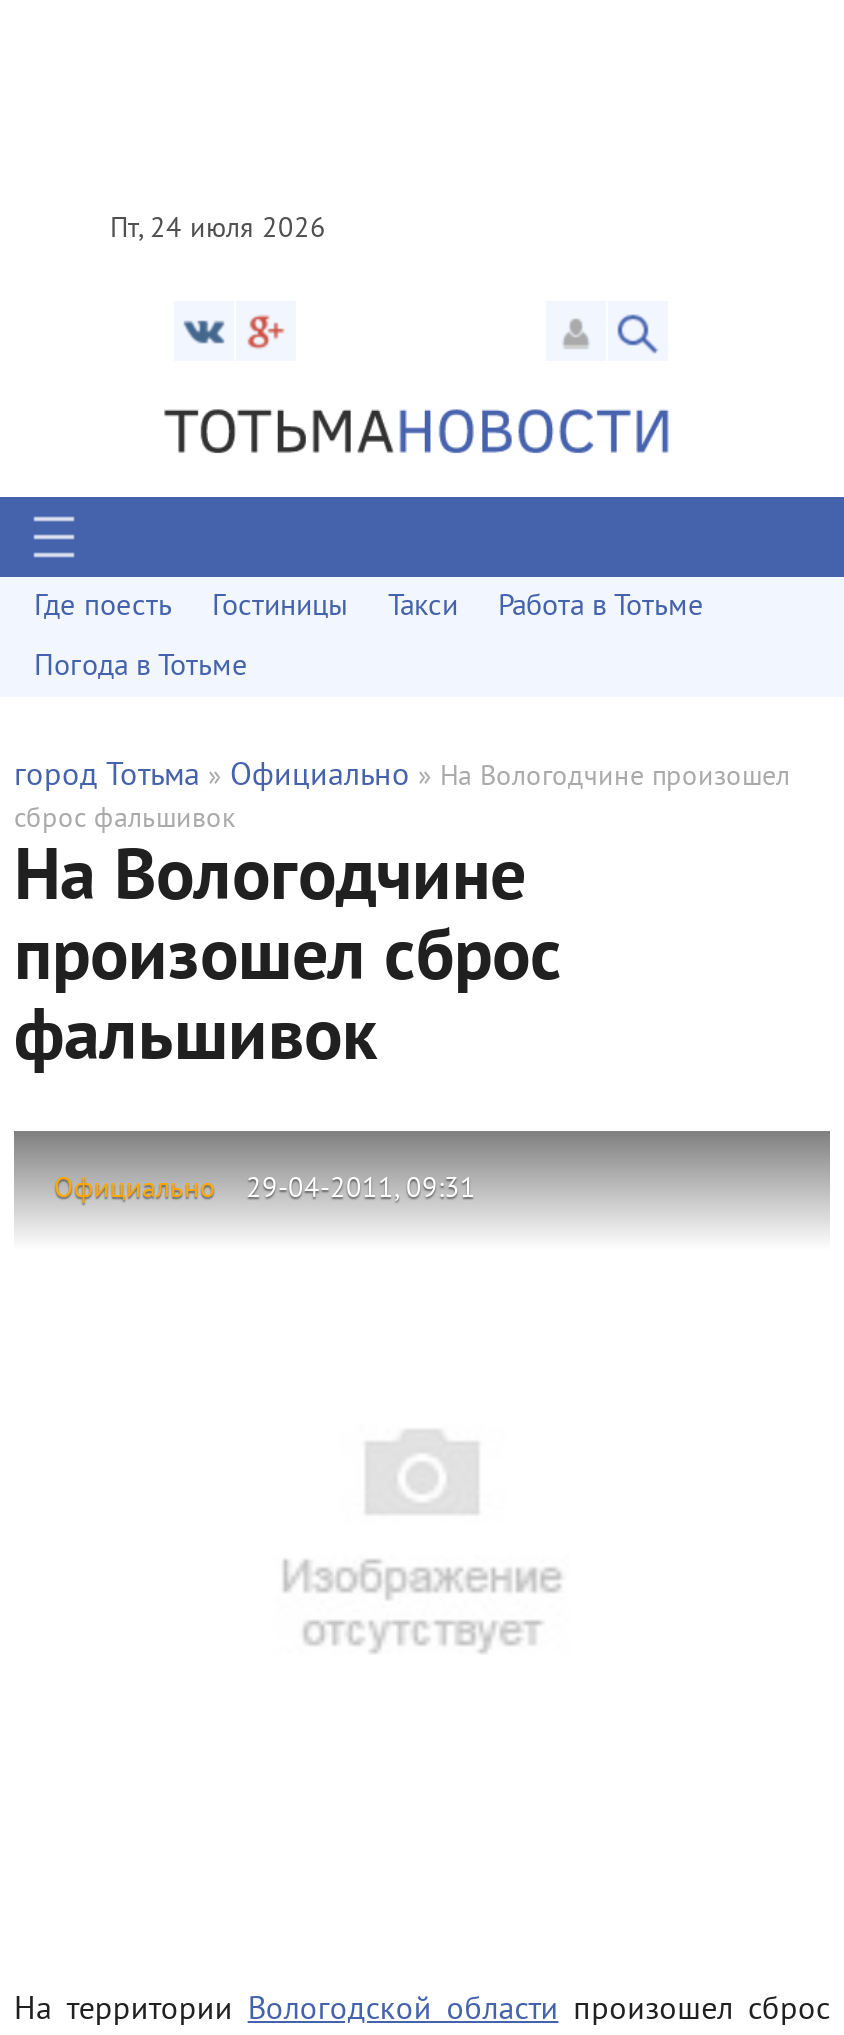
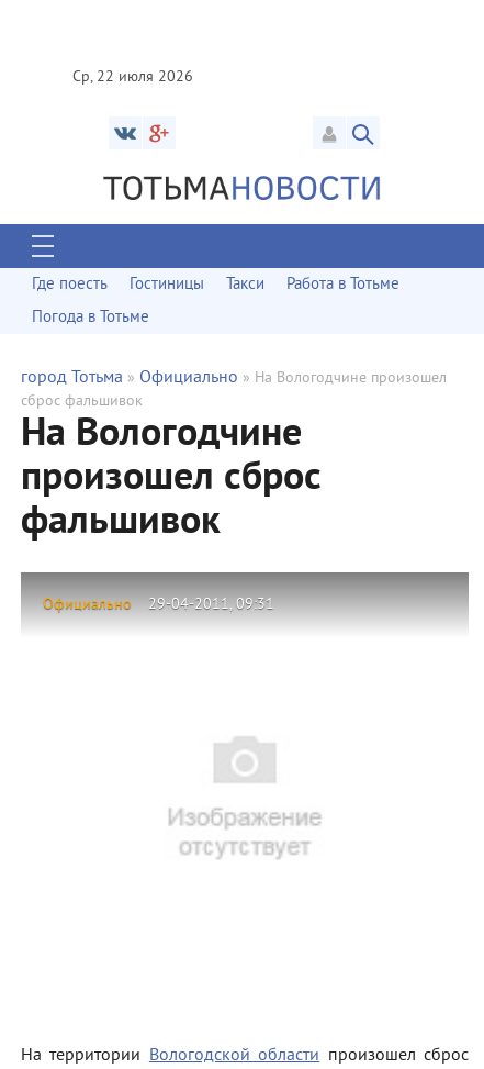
- Пт, 24 июля 2026
+ Ср, 22 июля 2026
